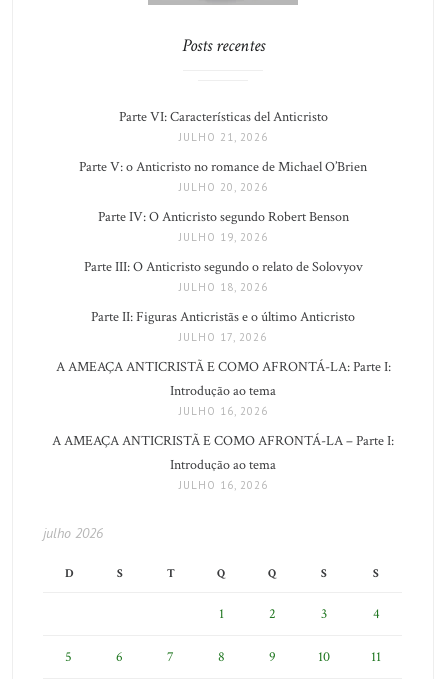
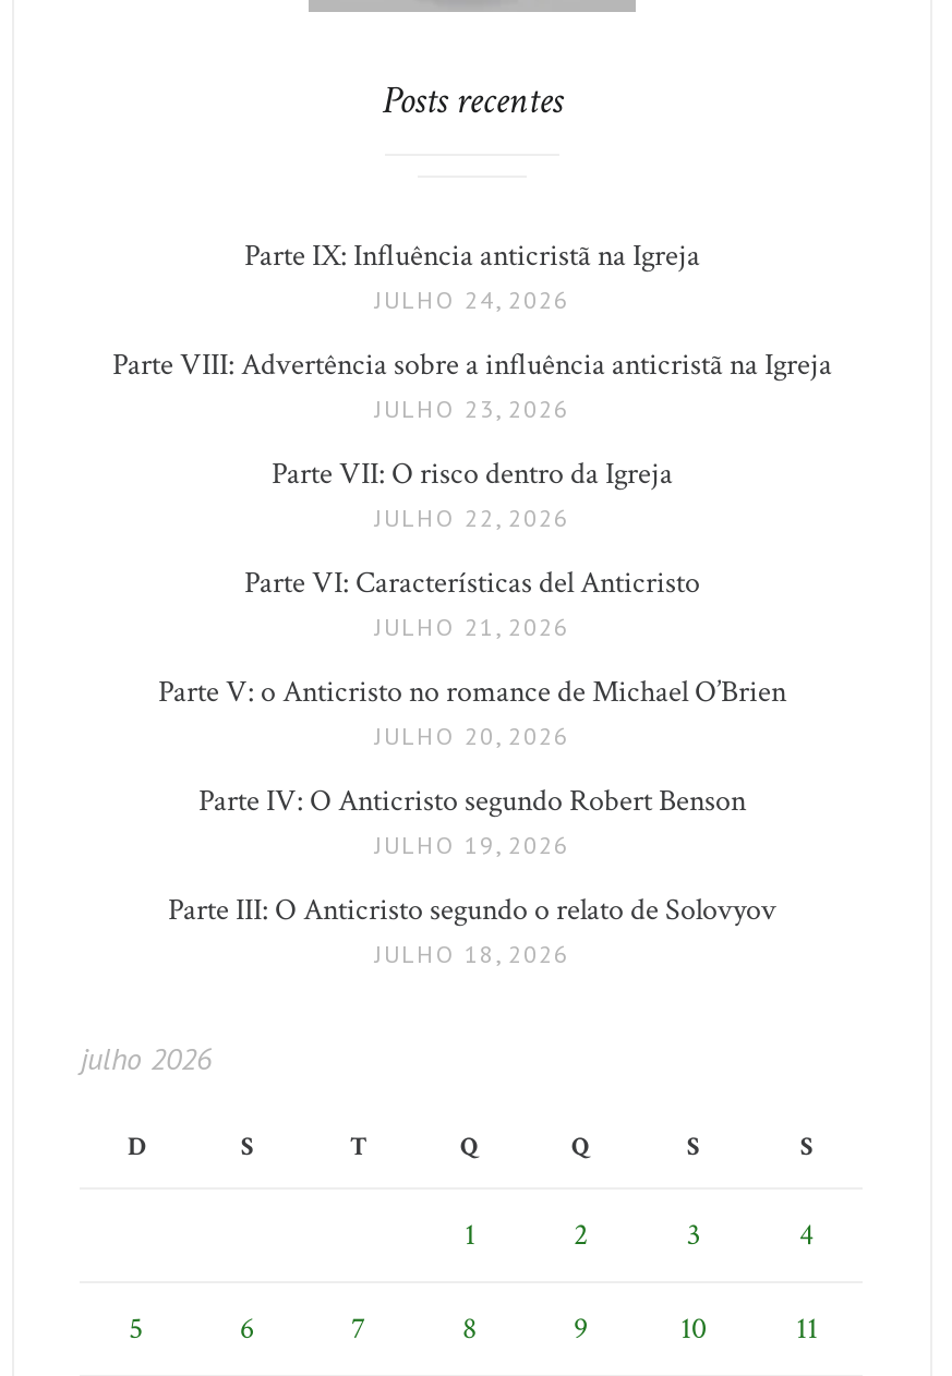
+ Parte IX: Influência anticristã na Igreja
+ JULHO 24, 2026
+ Parte VIII: Advertência sobre a influência anticristã na Igreja
+ JULHO 23, 2026
+ Parte VII: O risco dentro da Igreja
+ JULHO 22, 2026

moved down: Parte VI: Características del Anticristo | JULHO 21, 2026 | Parte V: o Anticristo no romance de Michael O’Brien | JULHO 20, 2026 | Parte IV: O Anticristo segundo Robert Benson | JULHO 19, 2026 | Parte III: O Anticristo segundo o relato de Solovyov | JULHO 18, 2026

- Parte II: Figuras Anticristãs e o último Anticristo
- JULHO 17, 2026
- A AMEAÇA ANTICRISTÃ E COMO AFRONTÁ-LA: Parte I:
- Introdução ao tema
- JULHO 16, 2026
- A AMEAÇA ANTICRISTÃ E COMO AFRONTÁ-LA – Parte I:
- Introdução ao tema
- JULHO 16, 2026
